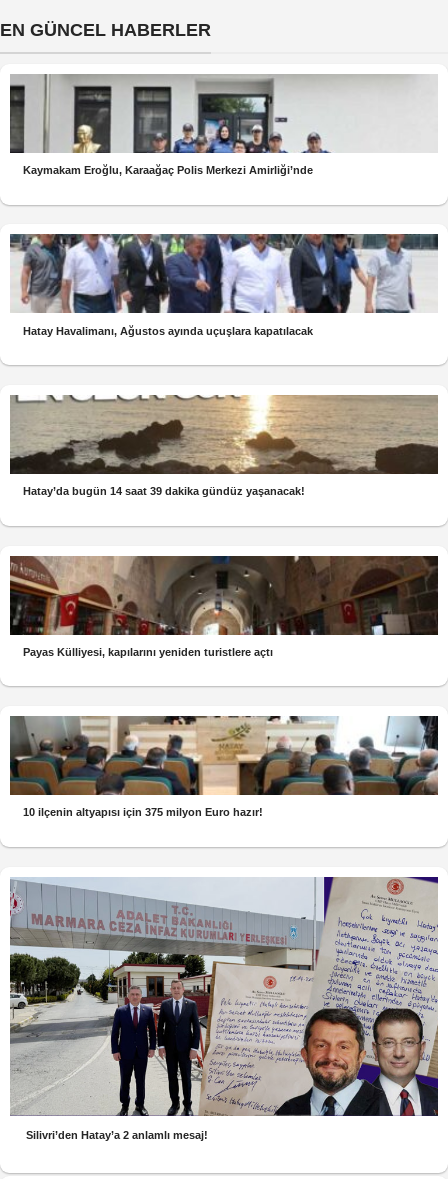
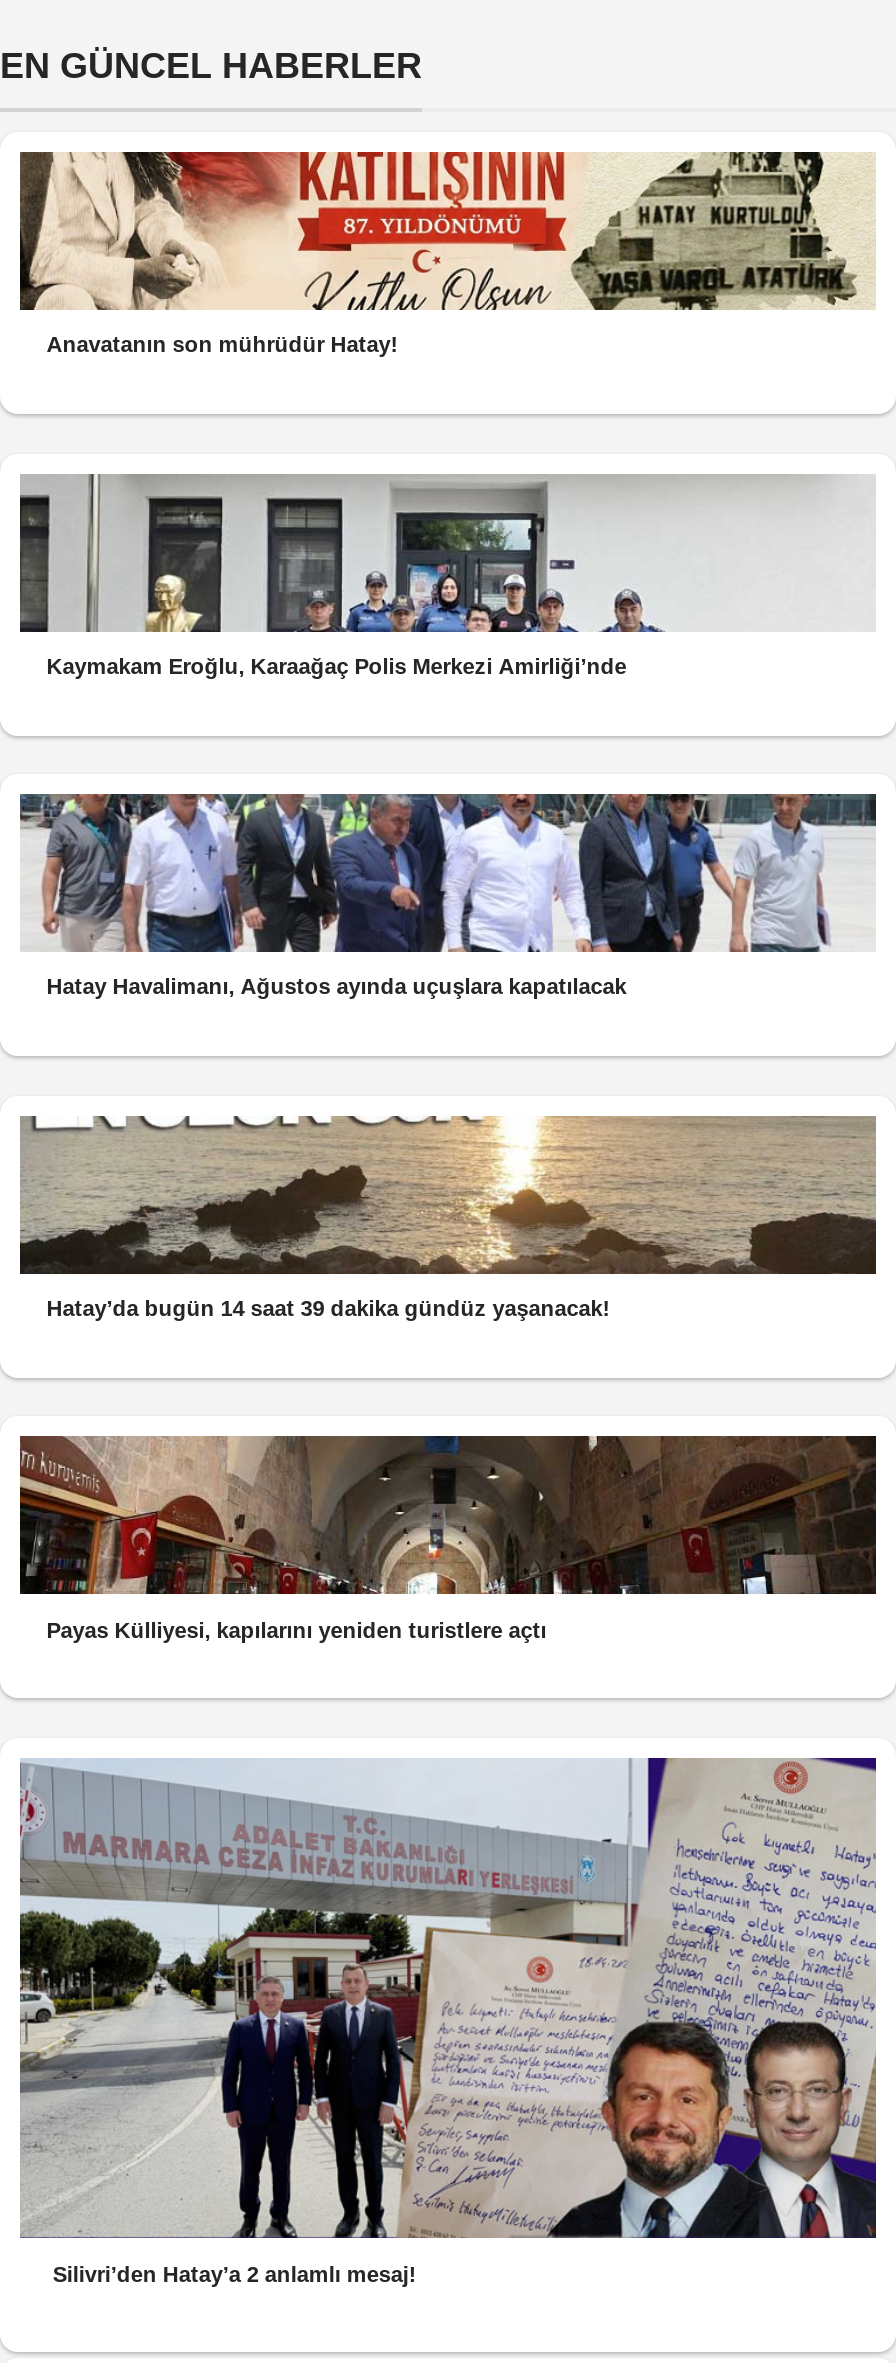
+ [image]
+ Anavatanın son mührüdür Hatay!

moved down: [image] | Kaymakam Eroğlu, Karaağaç Polis Merkezi Amirliği’nde | Hatay Havalimanı, Ağustos ayında uçuşlara kapatılacak | Hatay’da bugün 14 saat 39 dakika gündüz yaşanacak! | Payas Külliyesi, kapılarını yeniden turistlere açtı

- [image]
- 10 ilçenin altyapısı için 375 milyon Euro hazır!
